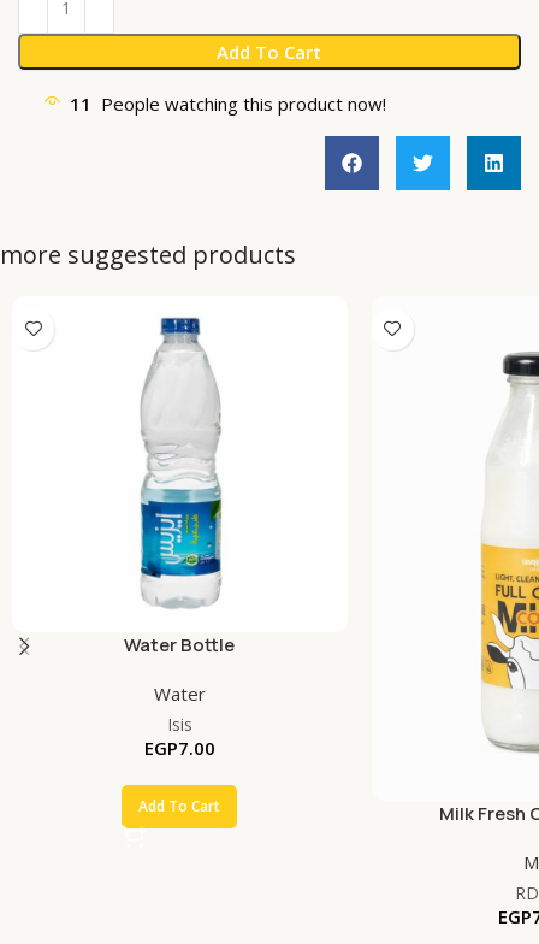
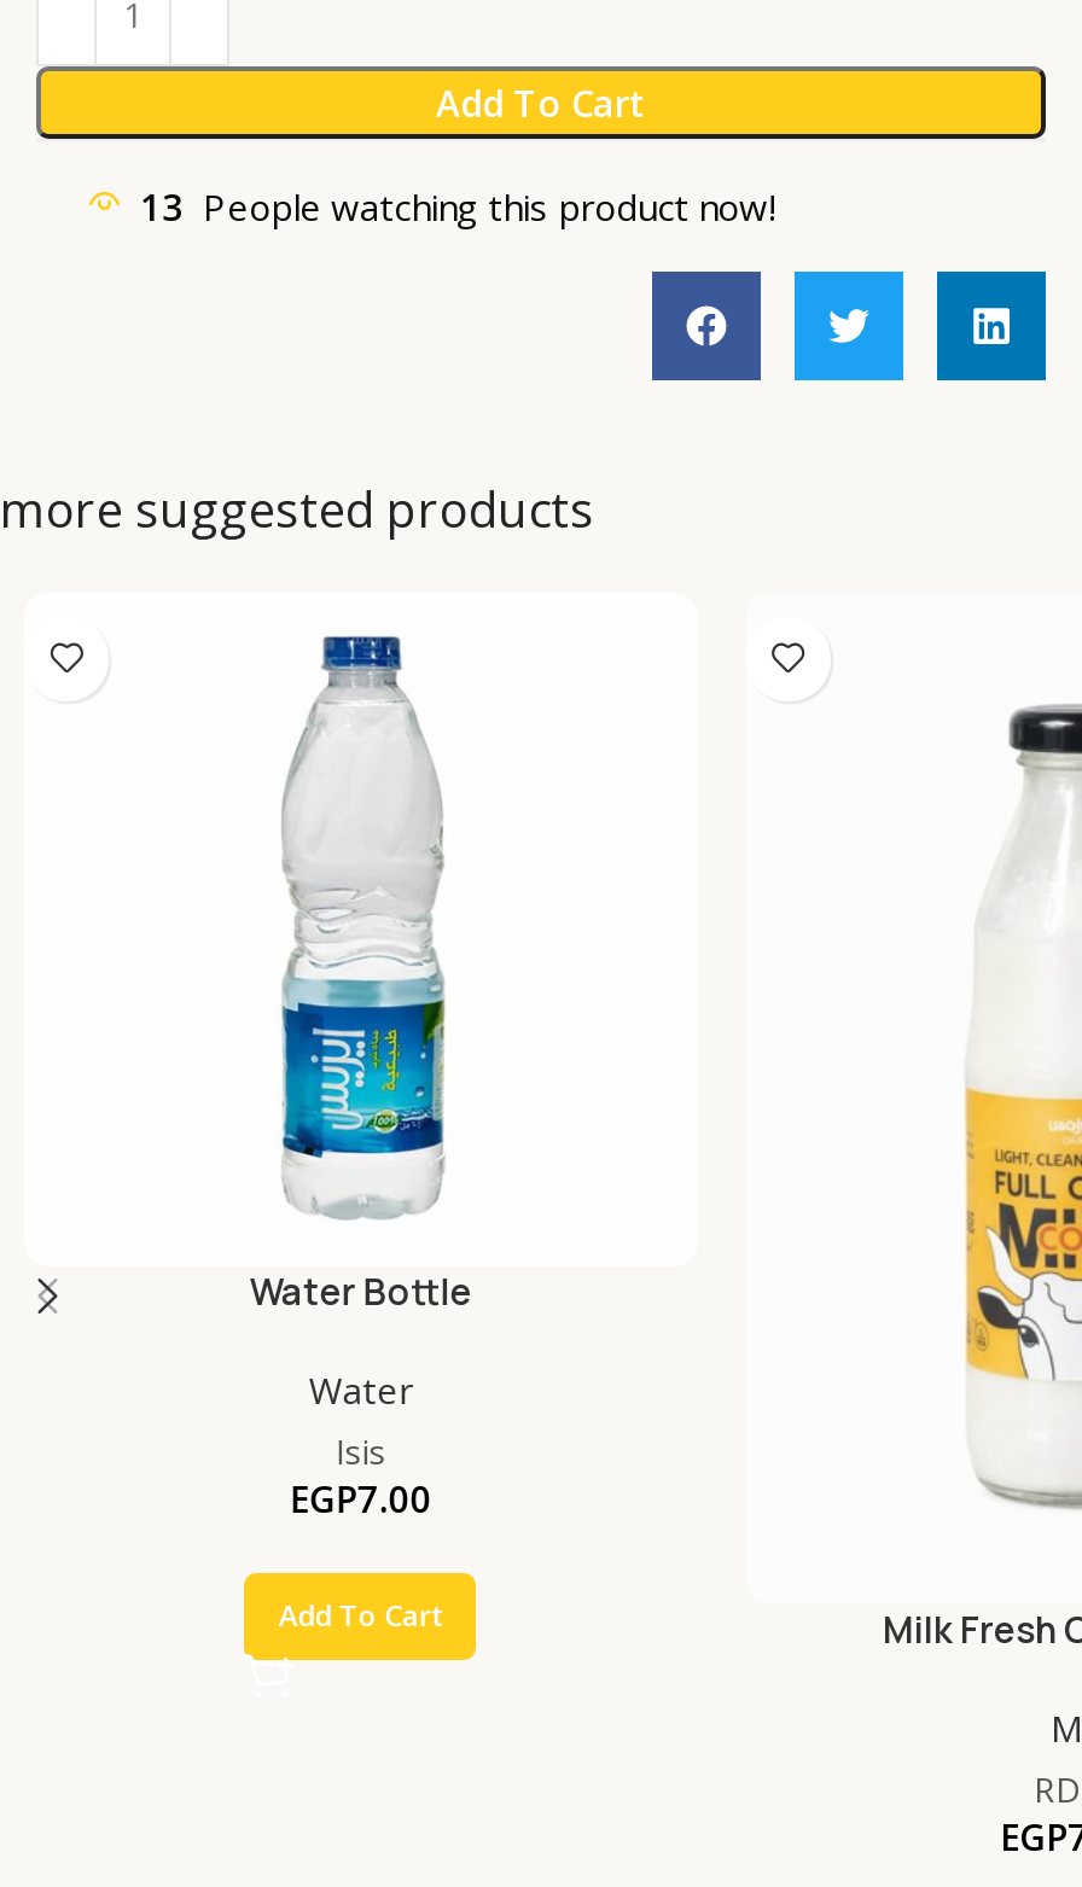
- 11 People watching this product now!
+ 13 People watching this product now!
